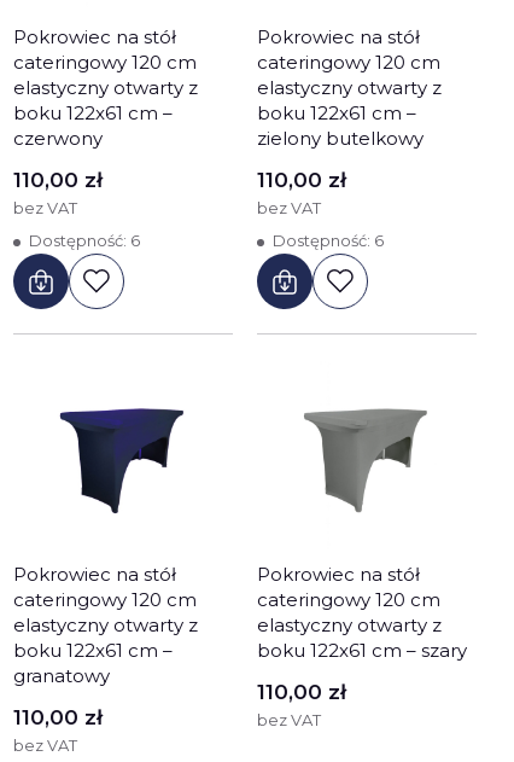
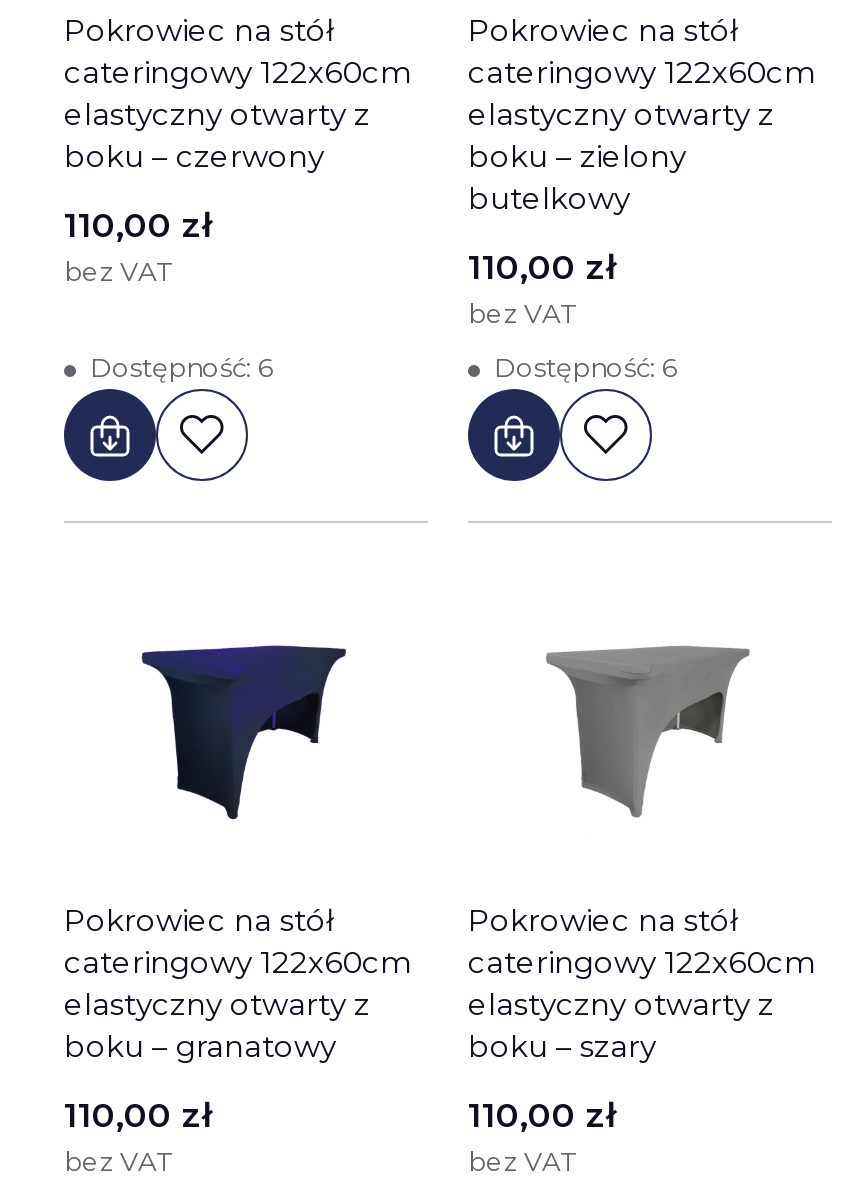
- cateringowy 120 cm
+ cateringowy 122x60cm

- cateringowy 120 cm
+ cateringowy 122x60cm

- boku 122x61 cm –
- czerwony
+ boku – czerwony

- boku 122x61 cm –
- zielony butelkowy
+ boku – zielony
+ butelkowy

- cateringowy 120 cm
+ cateringowy 122x60cm

- cateringowy 120 cm
+ cateringowy 122x60cm

- boku 122x61 cm –
- granatowy
+ boku – granatowy

- boku 122x61 cm – szary
+ boku – szary
